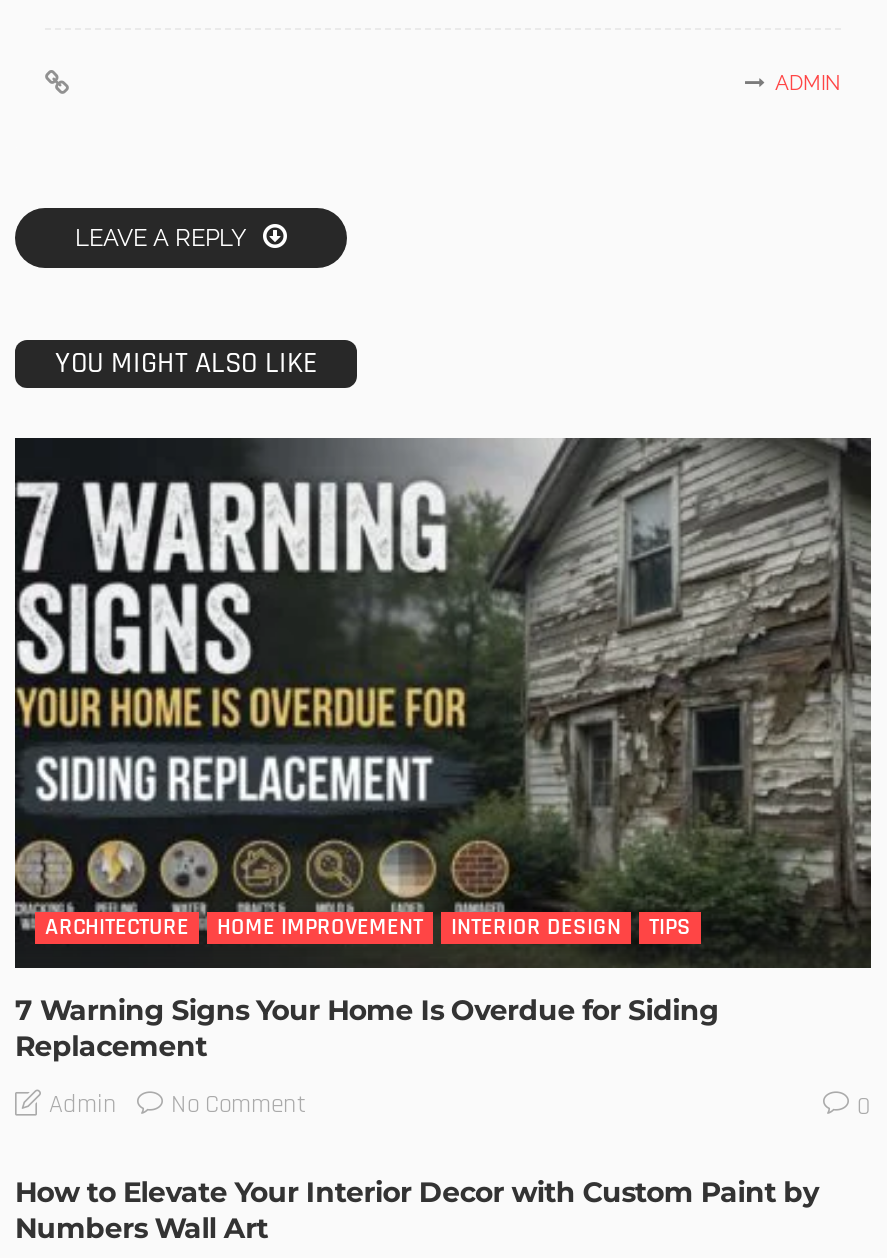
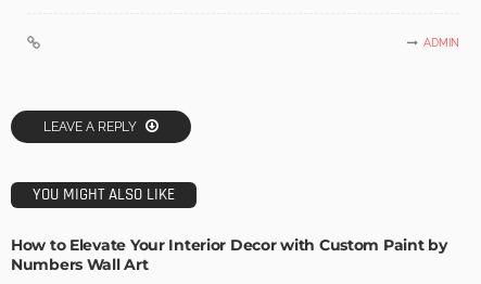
- [image]
- ARCHITECTURE
- HOME IMPROVEMENT
- INTERIOR DESIGN
- TIPS
- 7 Warning Signs Your Home Is Overdue for Siding
- Replacement
- Admin
- No Comment
- 0
